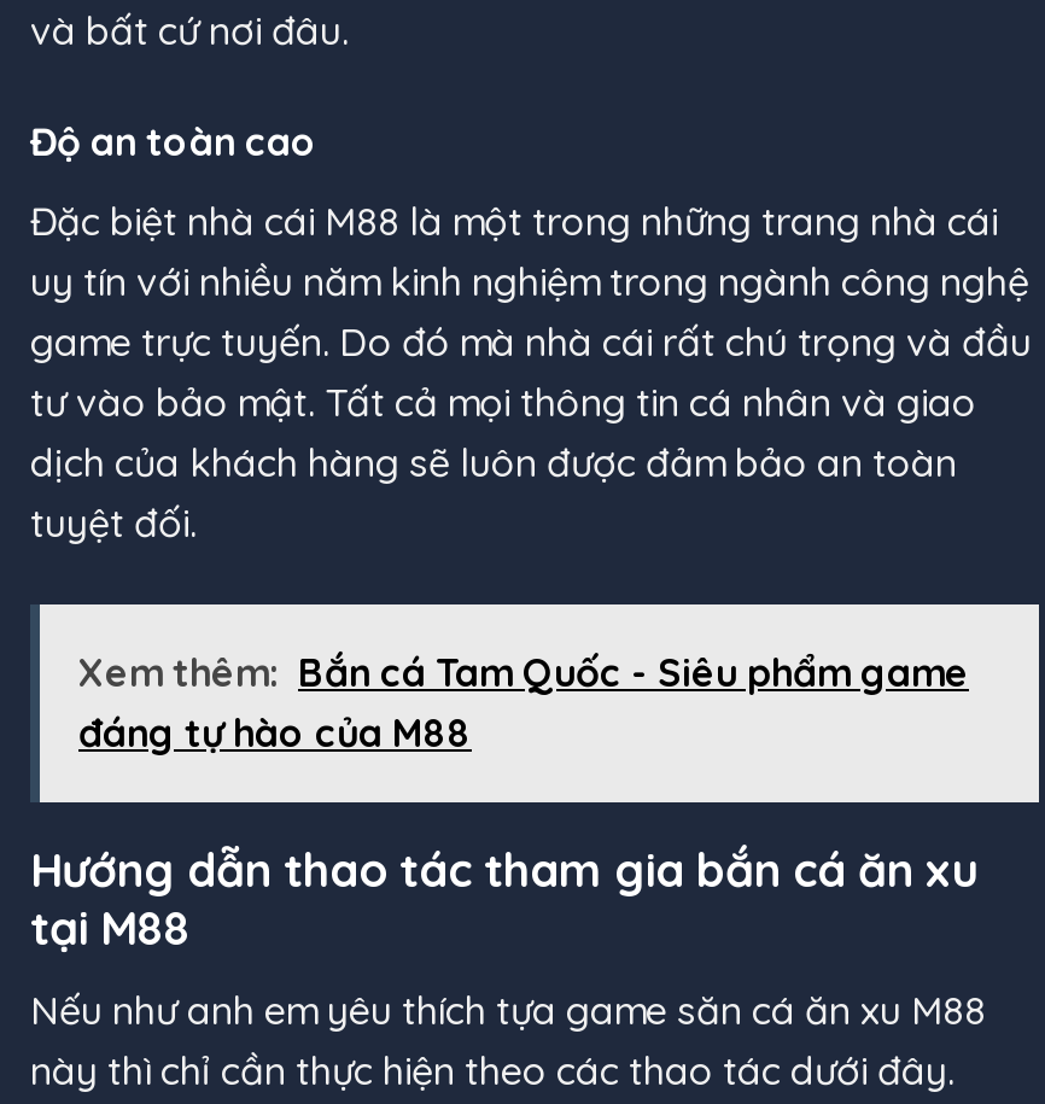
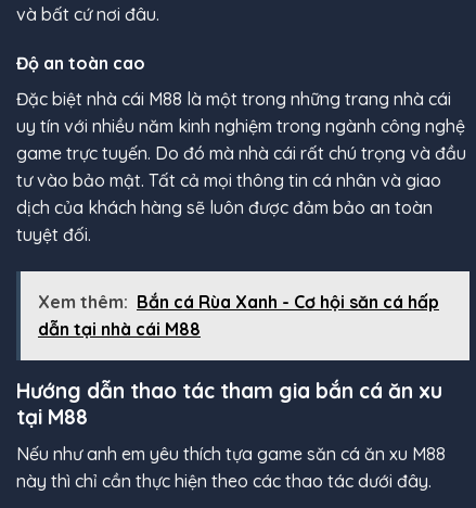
- Xem thêm: Bắn cá Tam Quốc - Siêu phẩm game
- đáng tự hào của M88
+ Xem thêm: Bắn cá Rùa Xanh - Cơ hội săn cá hấp
+ dẫn tại nhà cái M88
